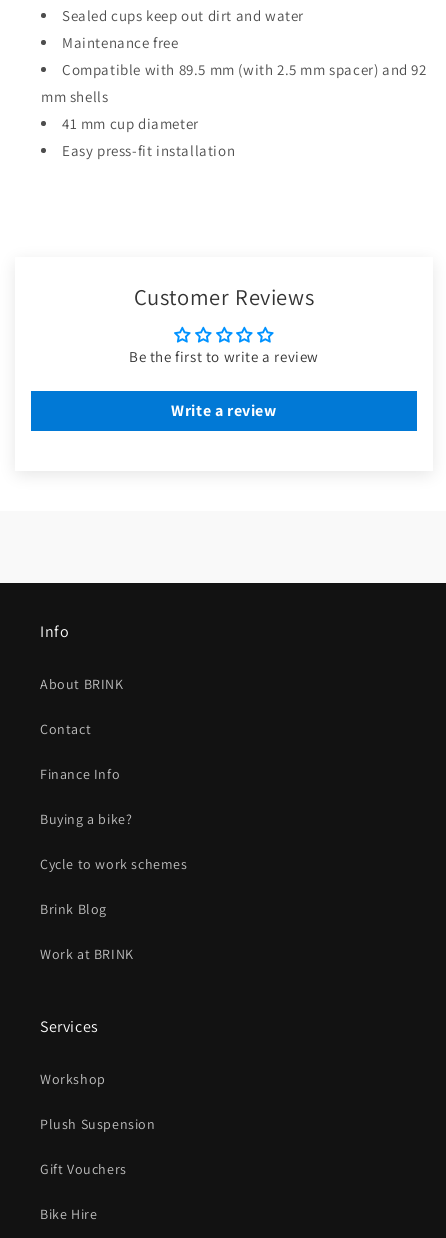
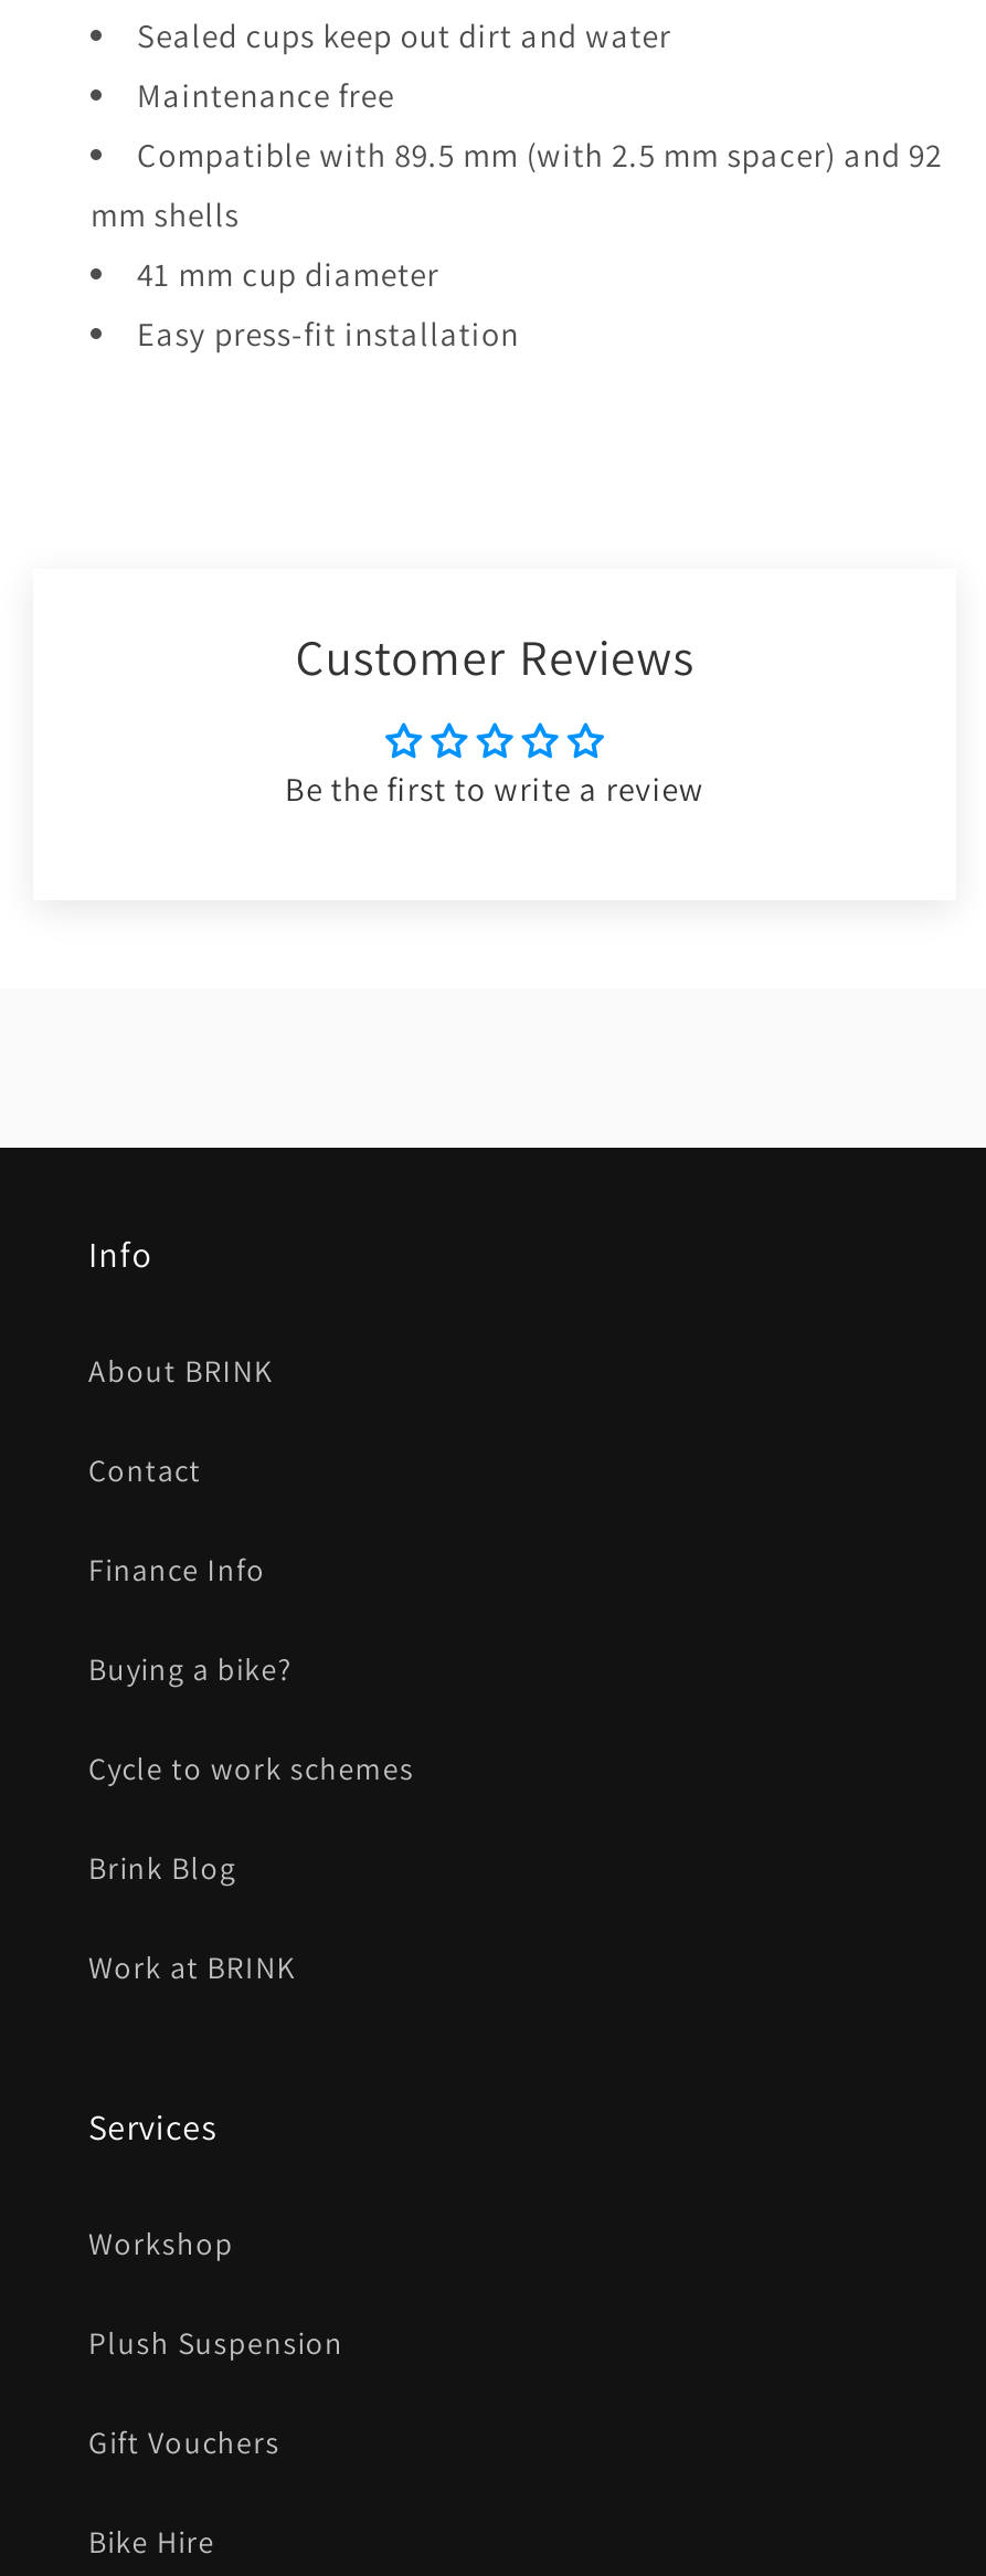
- Write a review
